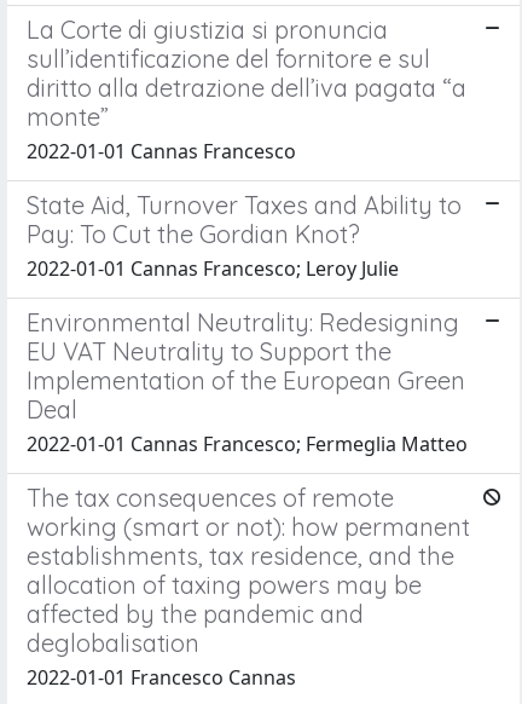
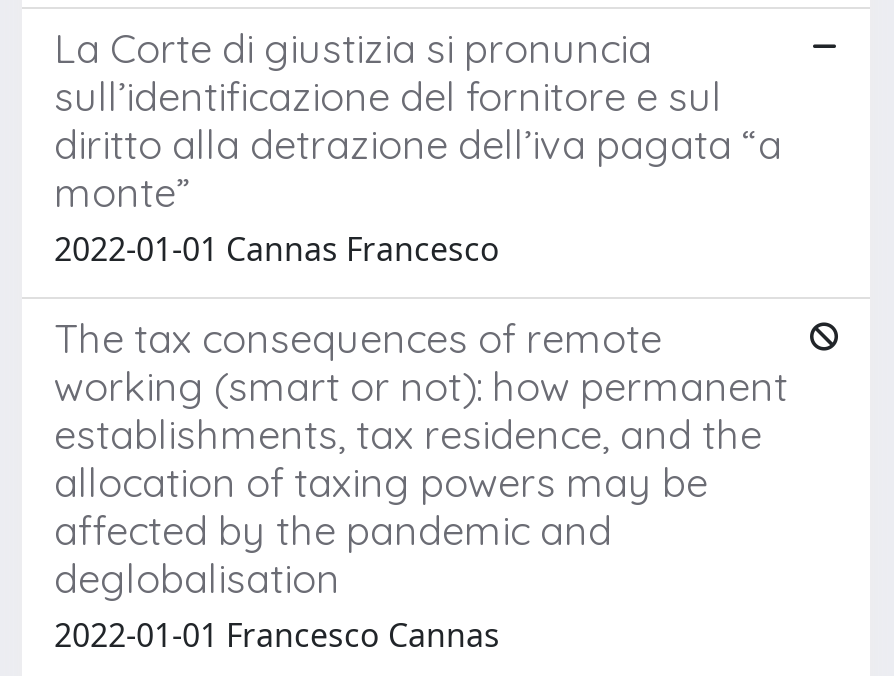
- State Aid, Turnover Taxes and Ability to
- Pay: To Cut the Gordian Knot?
- 2022-01-01 Cannas Francesco; Leroy Julie
- Environmental Neutrality: Redesigning
- EU VAT Neutrality to Support the
- Implementation of the European Green
- Deal
- 2022-01-01 Cannas Francesco; Fermeglia Matteo
